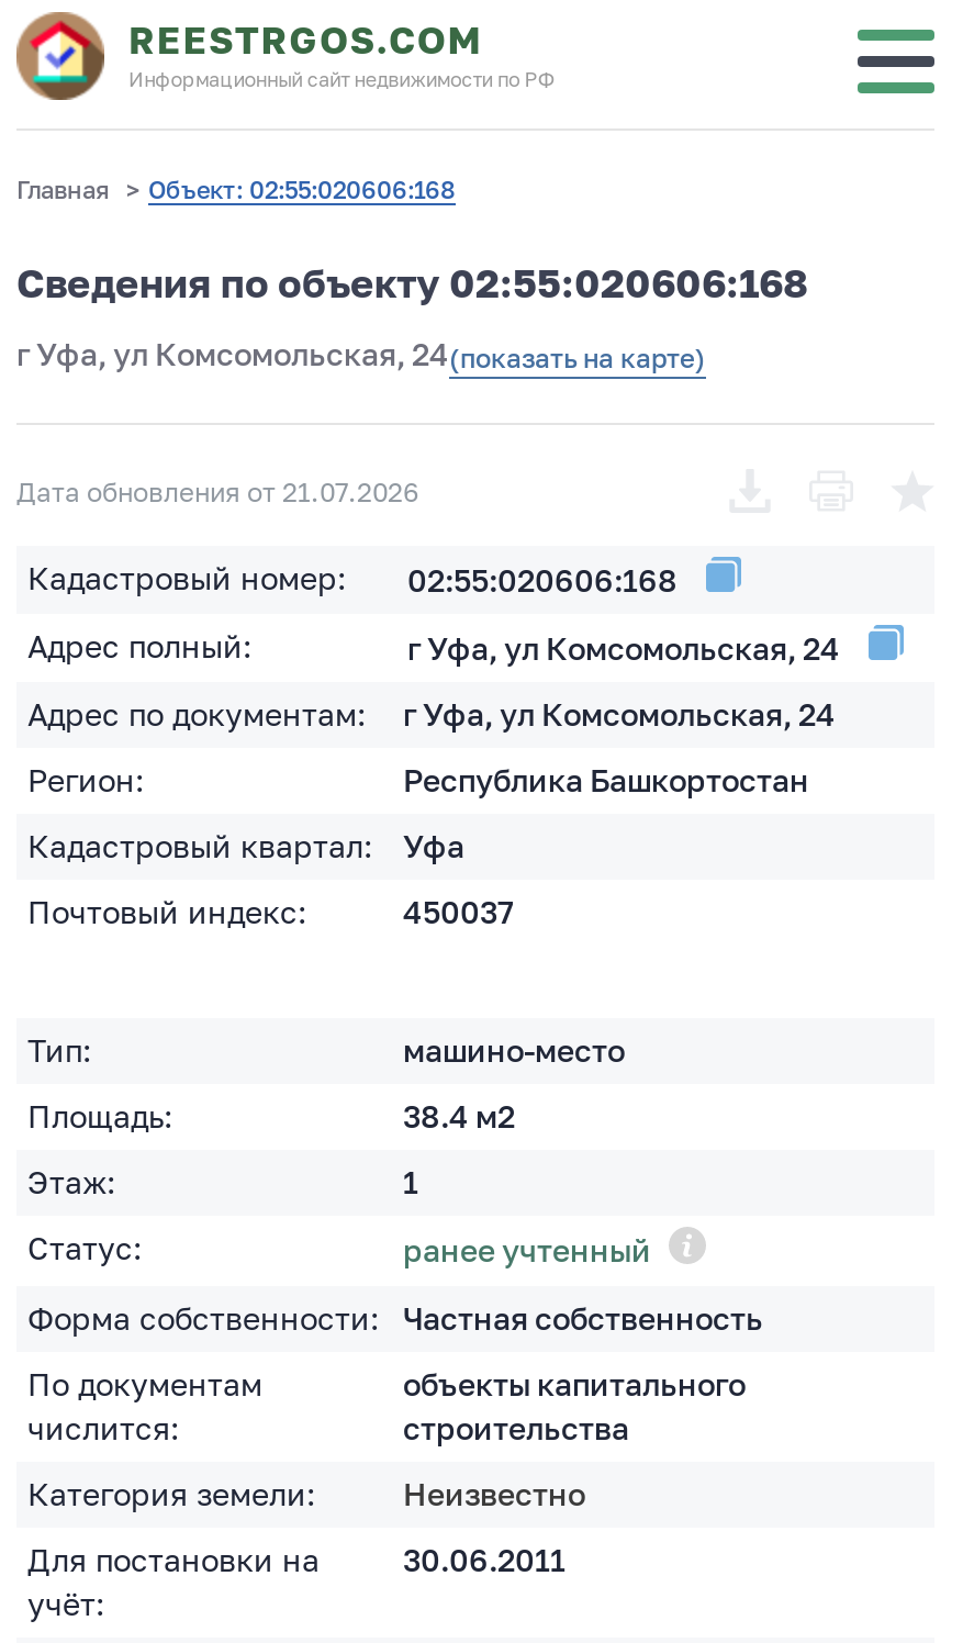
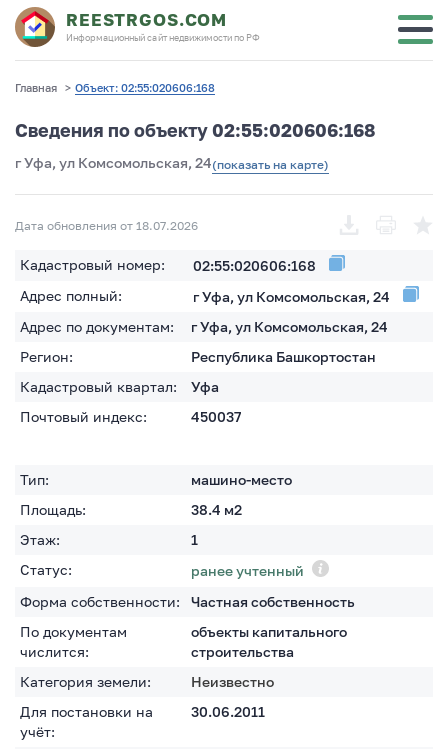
- Дата обновления от 21.07.2026
+ Дата обновления от 18.07.2026
